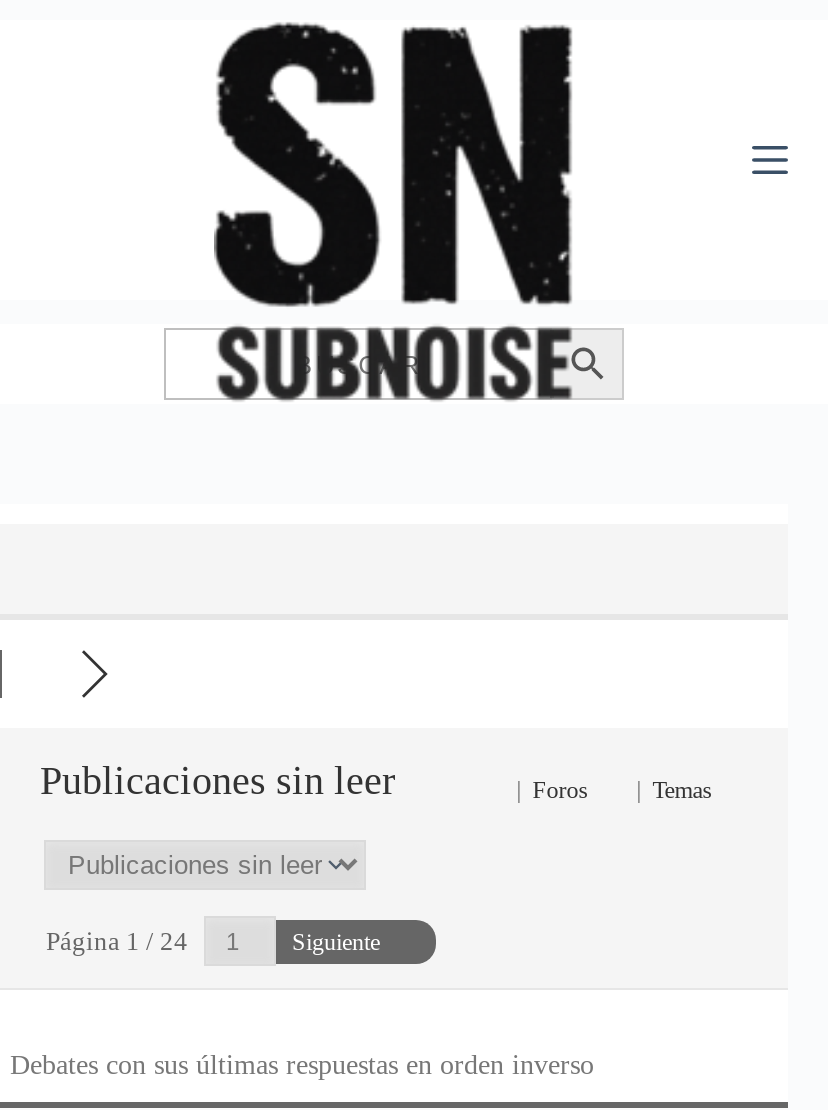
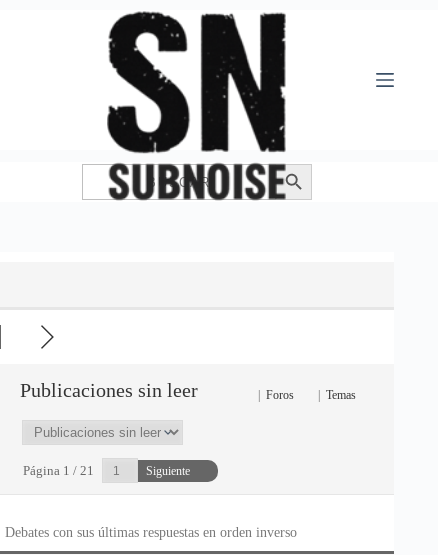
- Página 1 / 24
+ Página 1 / 21
